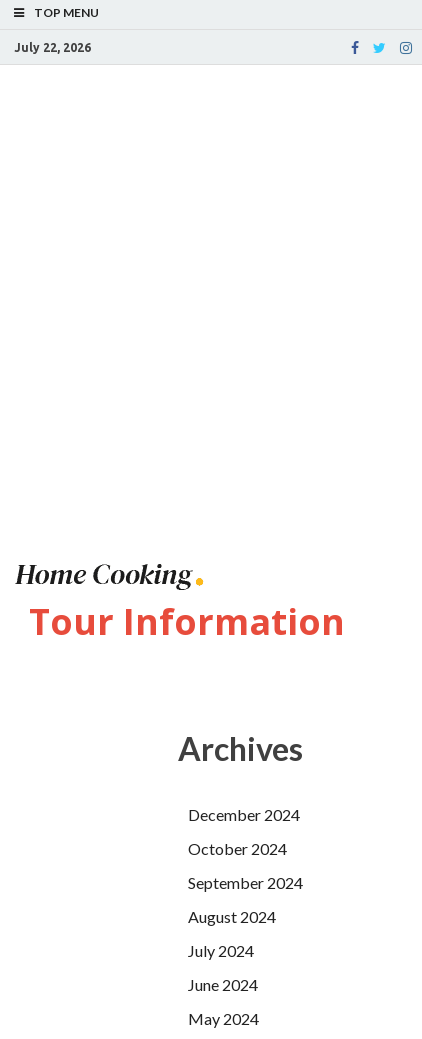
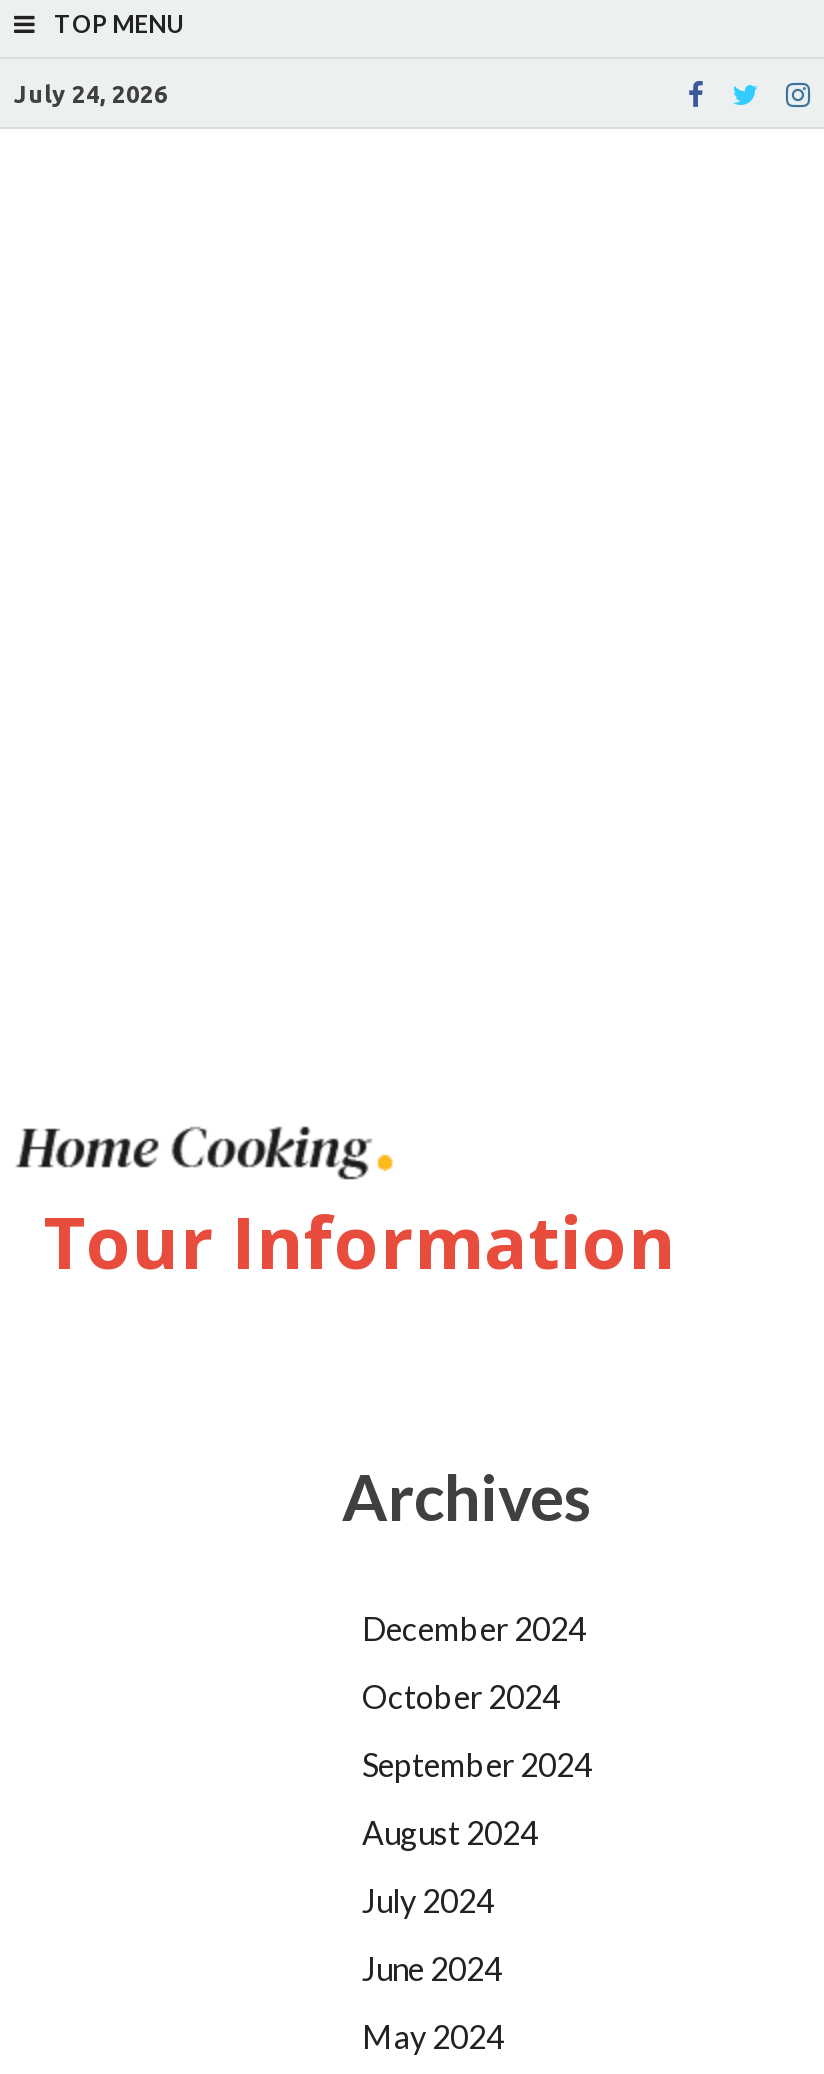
- July 22, 2026
+ July 24, 2026
